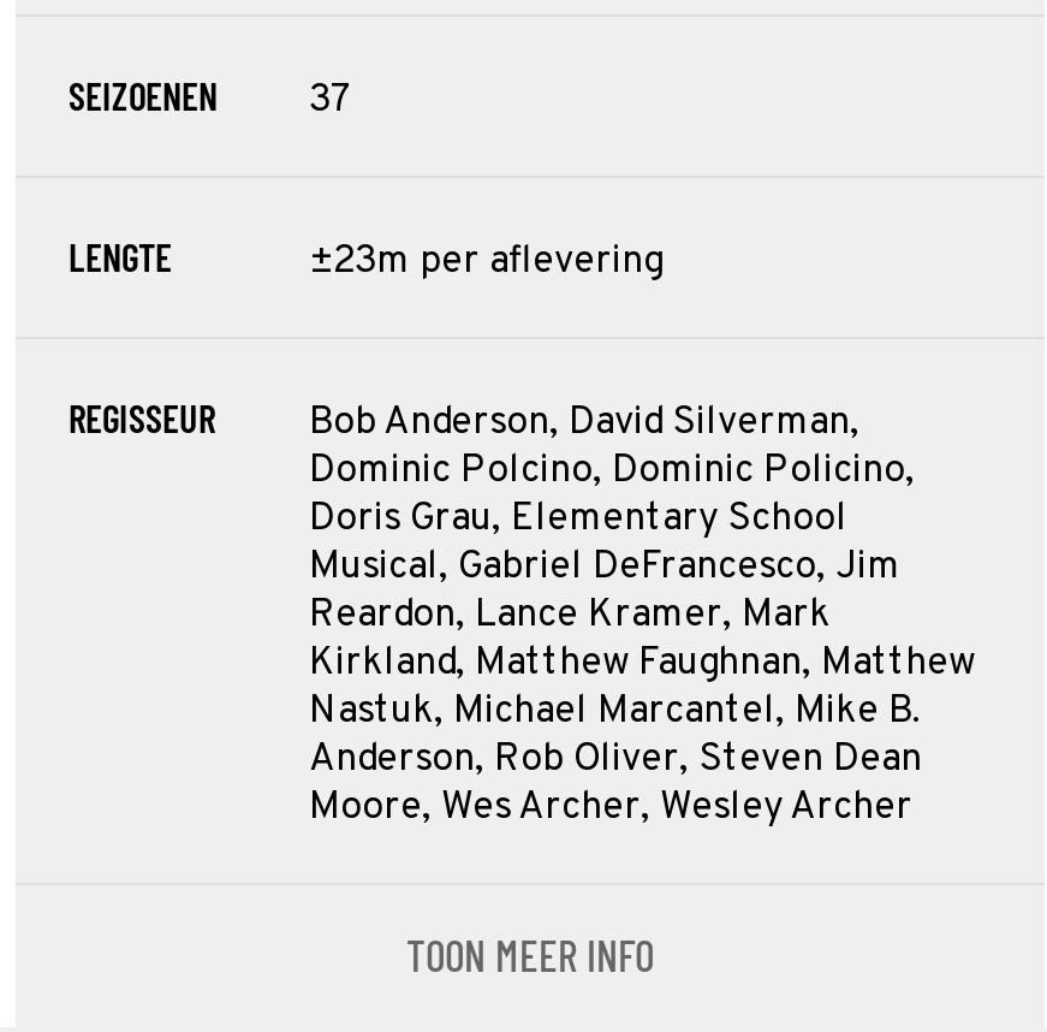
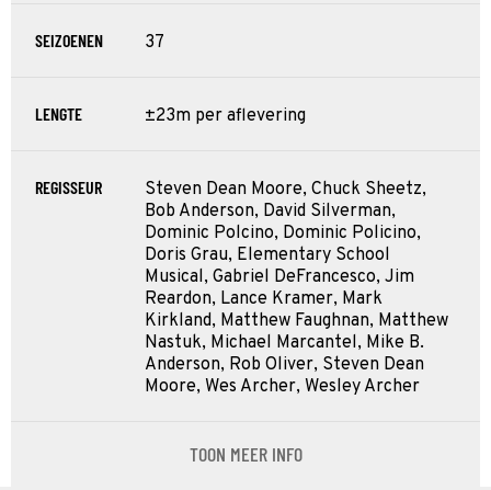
+ Steven Dean Moore, Chuck Sheetz,
